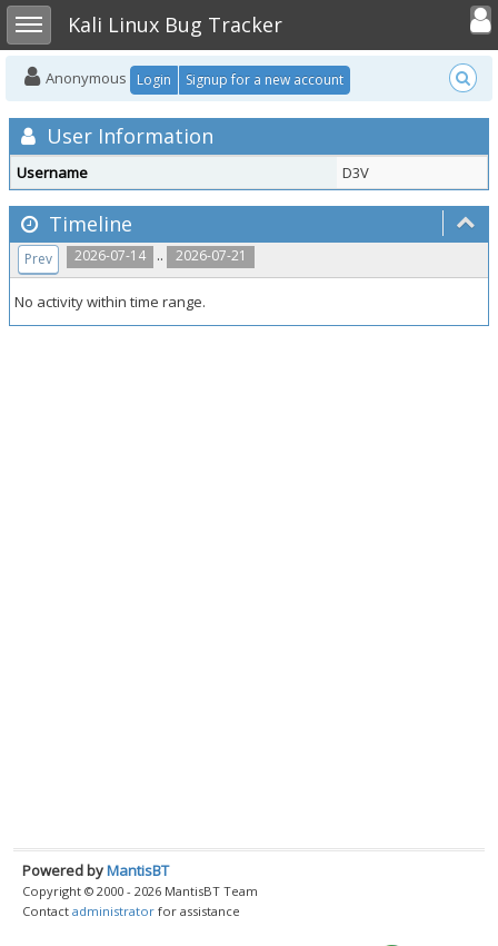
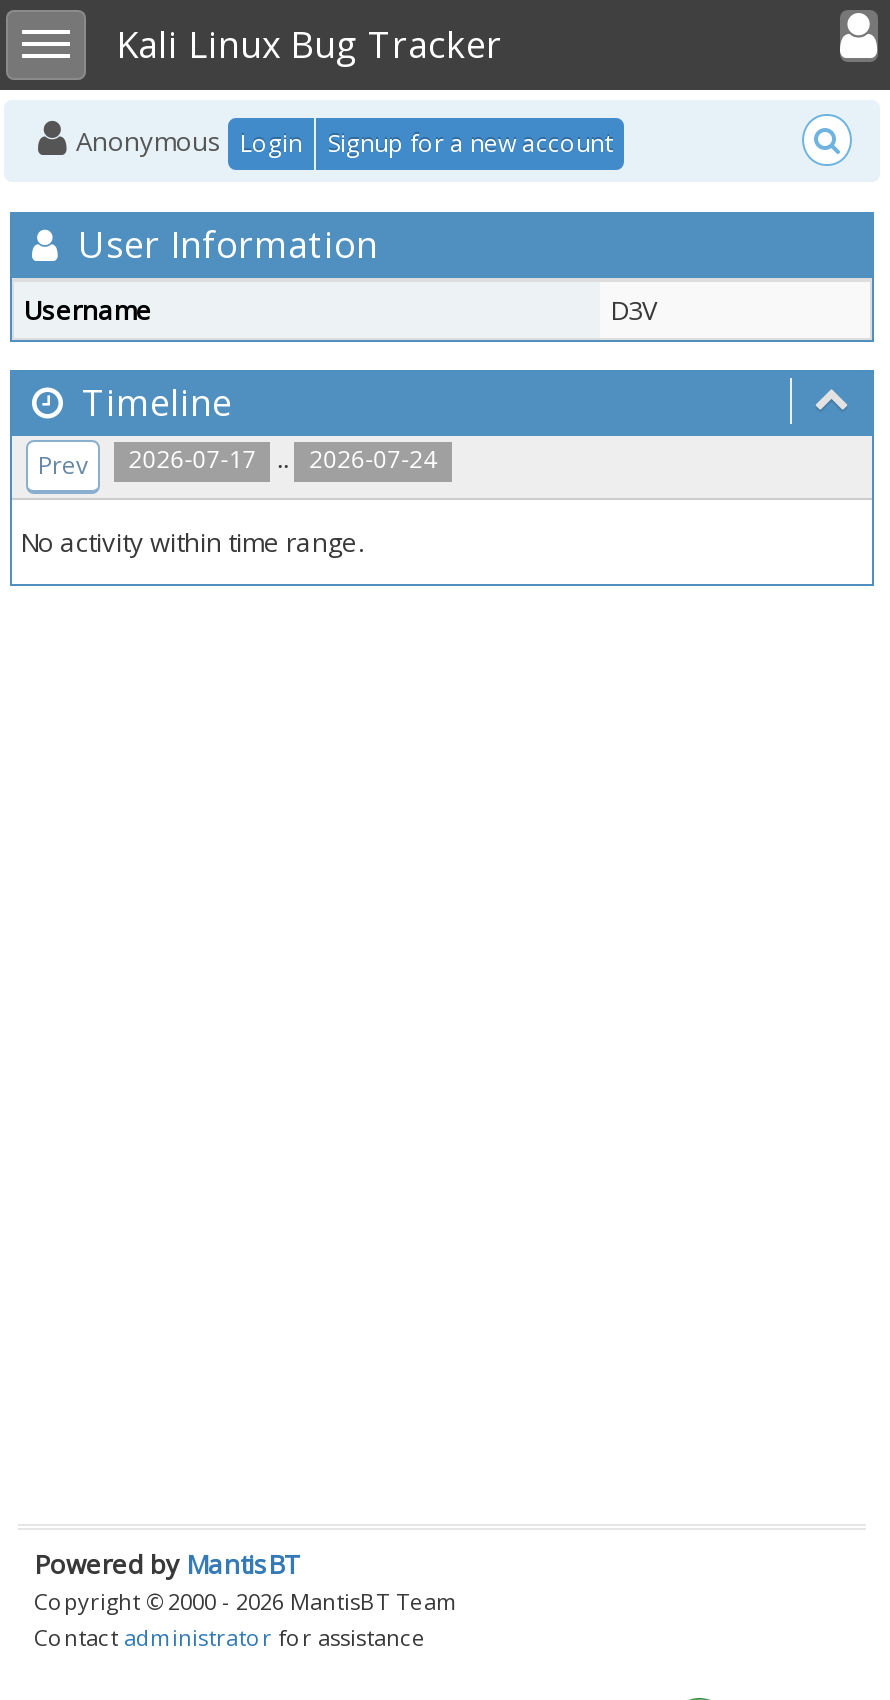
- Prev 2026-07-14 .. 2026-07-21
+ Prev 2026-07-17 .. 2026-07-24
